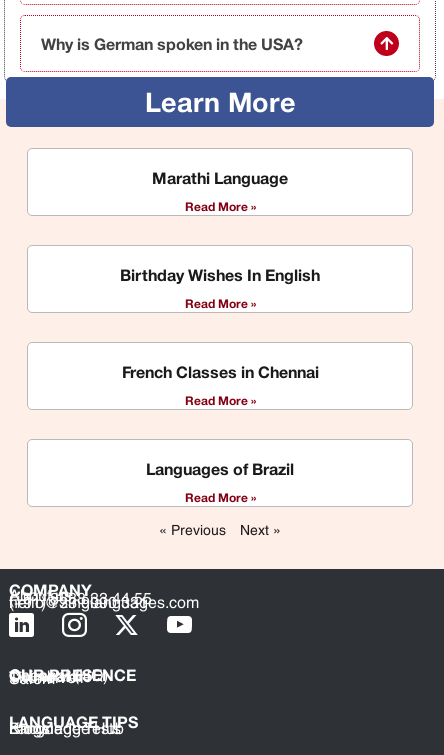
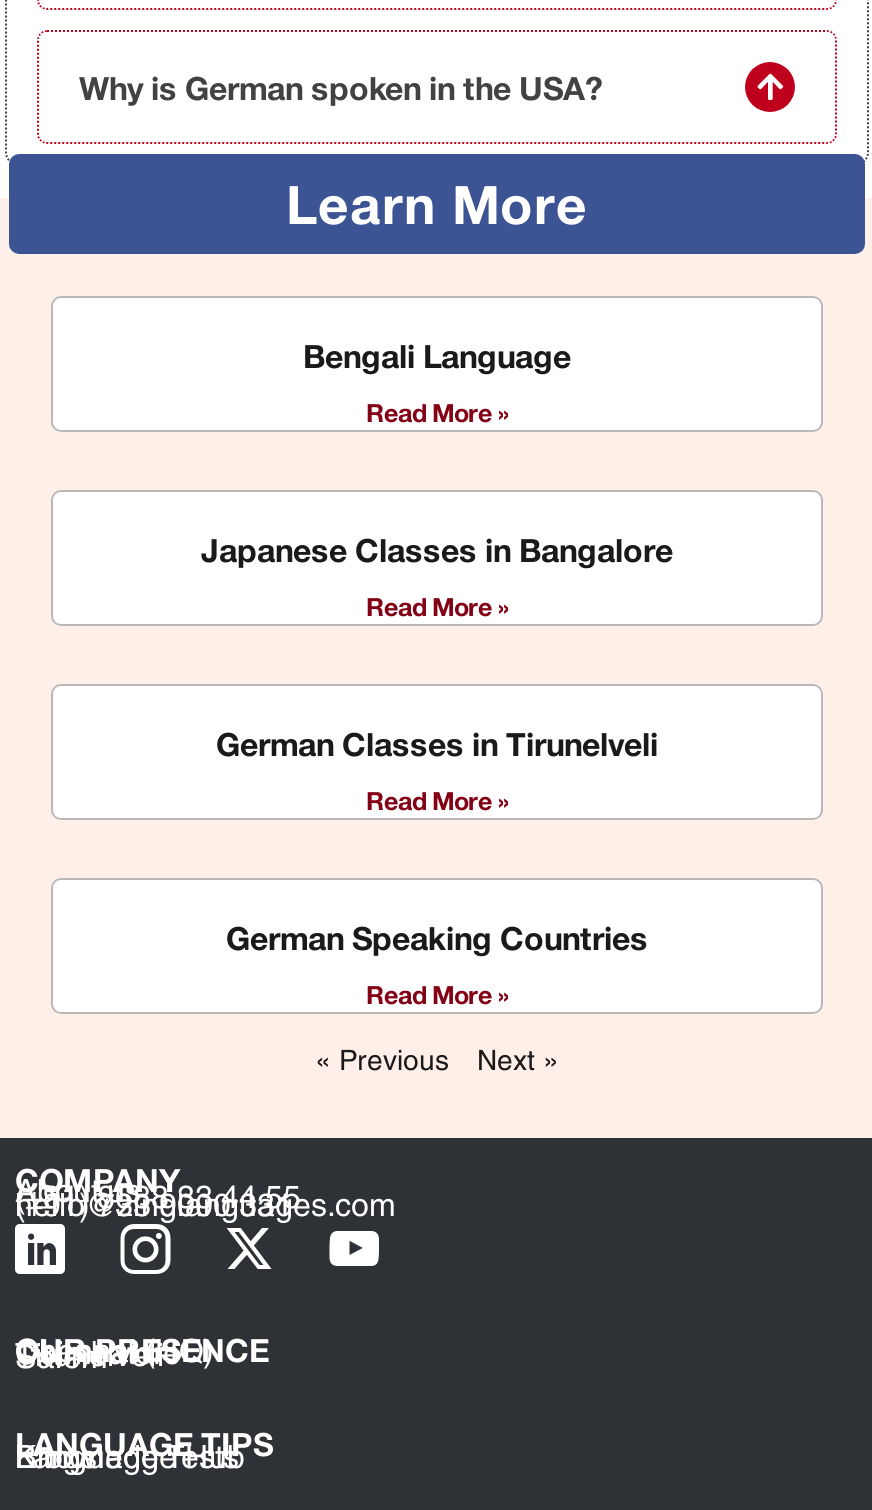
- Marathi Language
+ Bengali Language

- Birthday Wishes In English
+ Japanese Classes in Bangalore

- French Classes in Chennai
+ German Classes in Tirunelveli

- Languages of Brazil
+ German Speaking Countries
